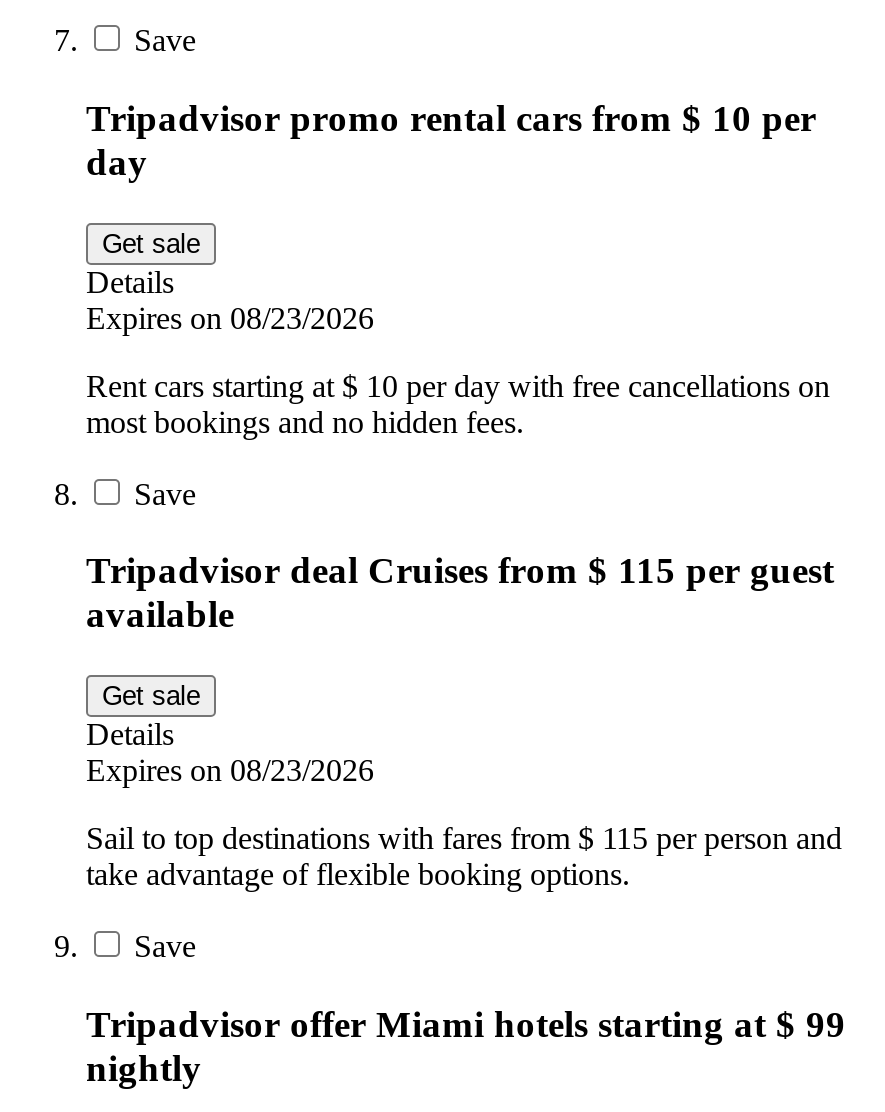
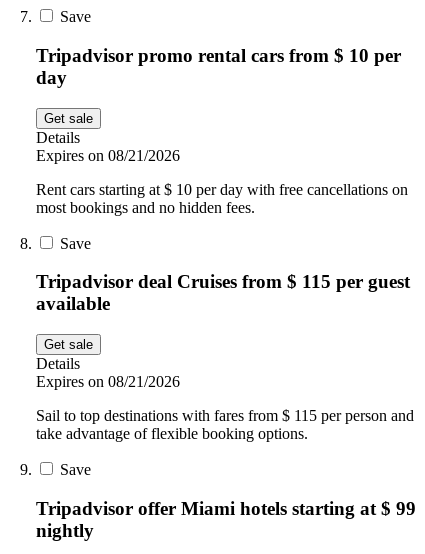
- Expires on 08/23/2026
+ Expires on 08/21/2026

- Expires on 08/23/2026
+ Expires on 08/21/2026
